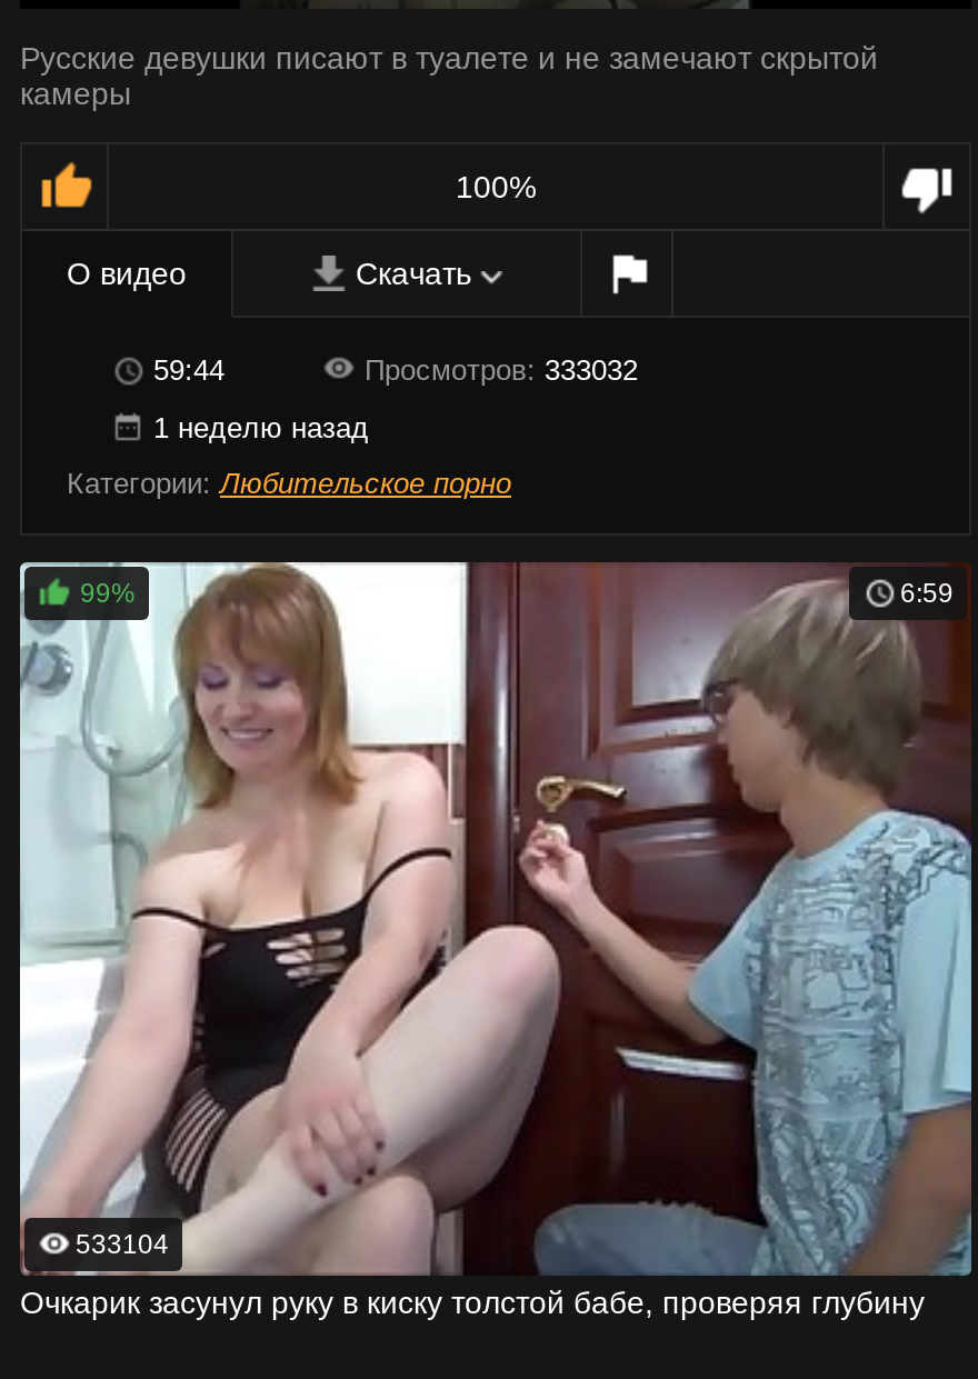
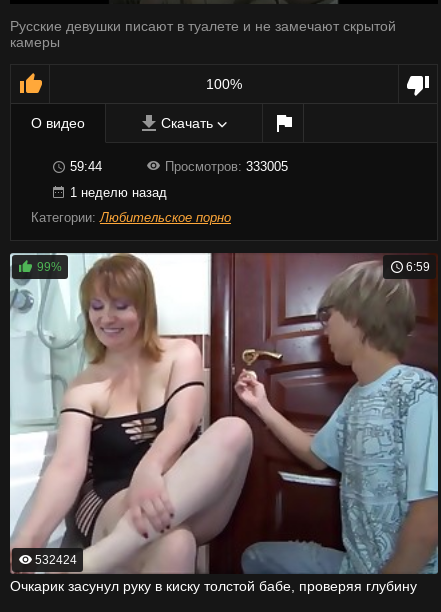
- Просмотров: 333032
+ Просмотров: 333005

- 533104
+ 532424
